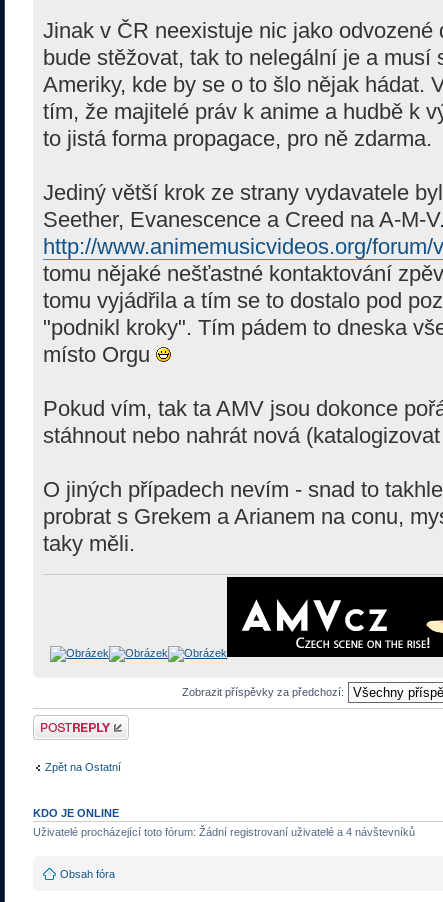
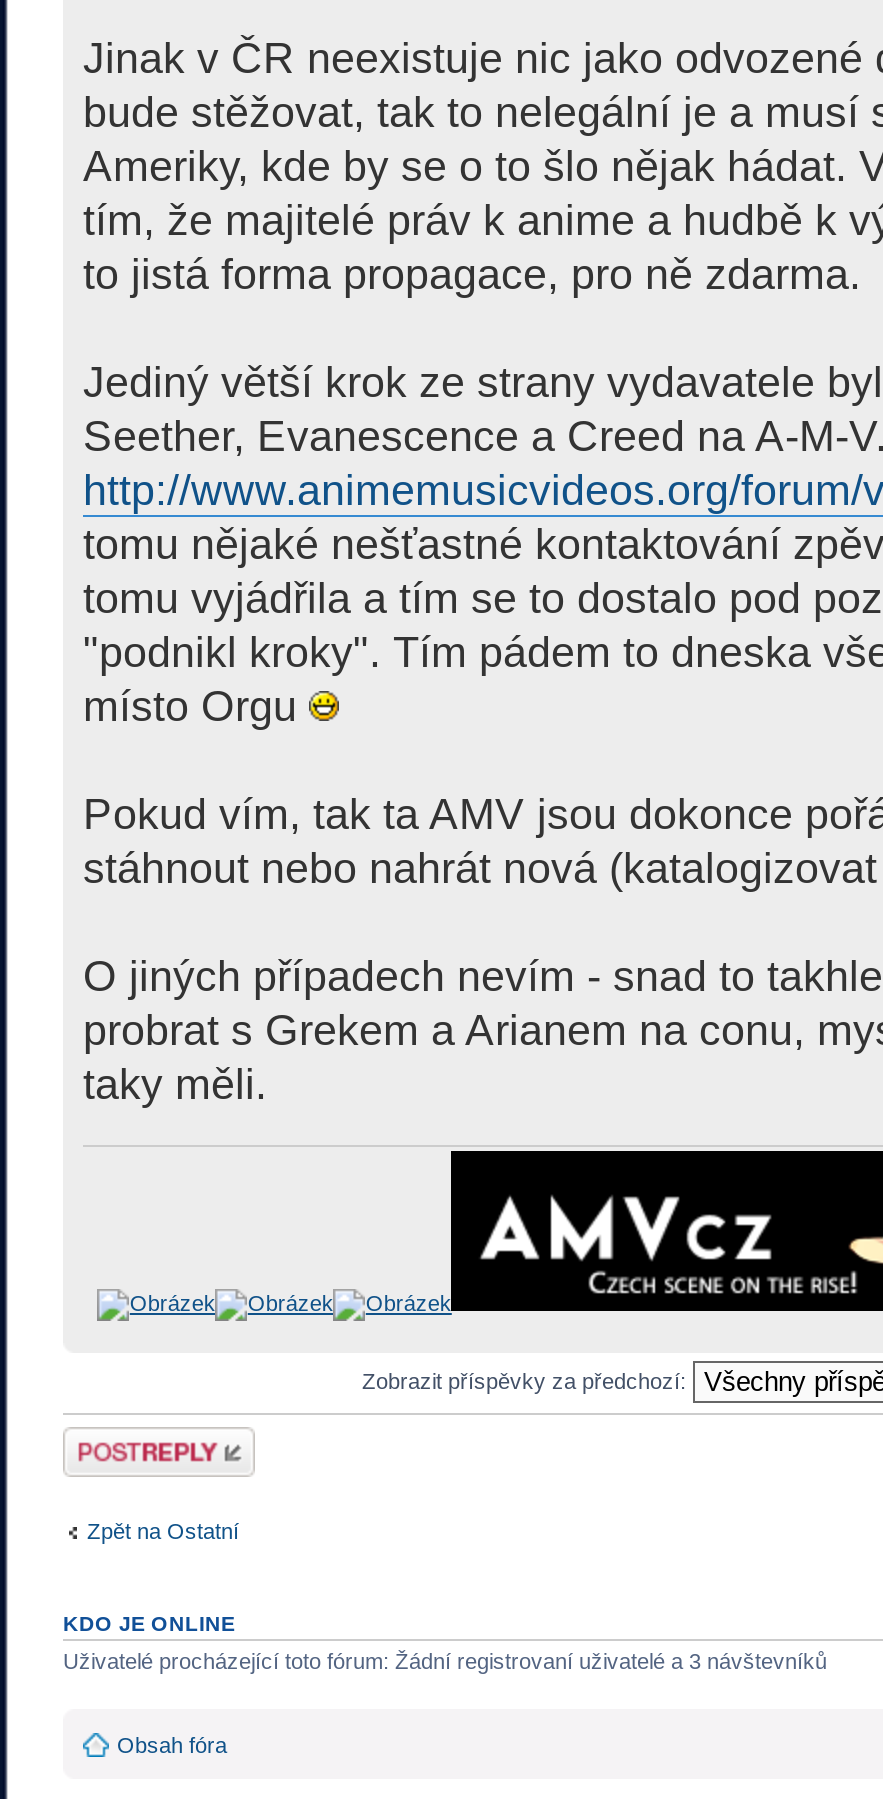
- Uživatelé procházející toto fórum: Žádní registrovaní uživatelé a 4 návštevníků
+ Uživatelé procházející toto fórum: Žádní registrovaní uživatelé a 3 návštevníků
